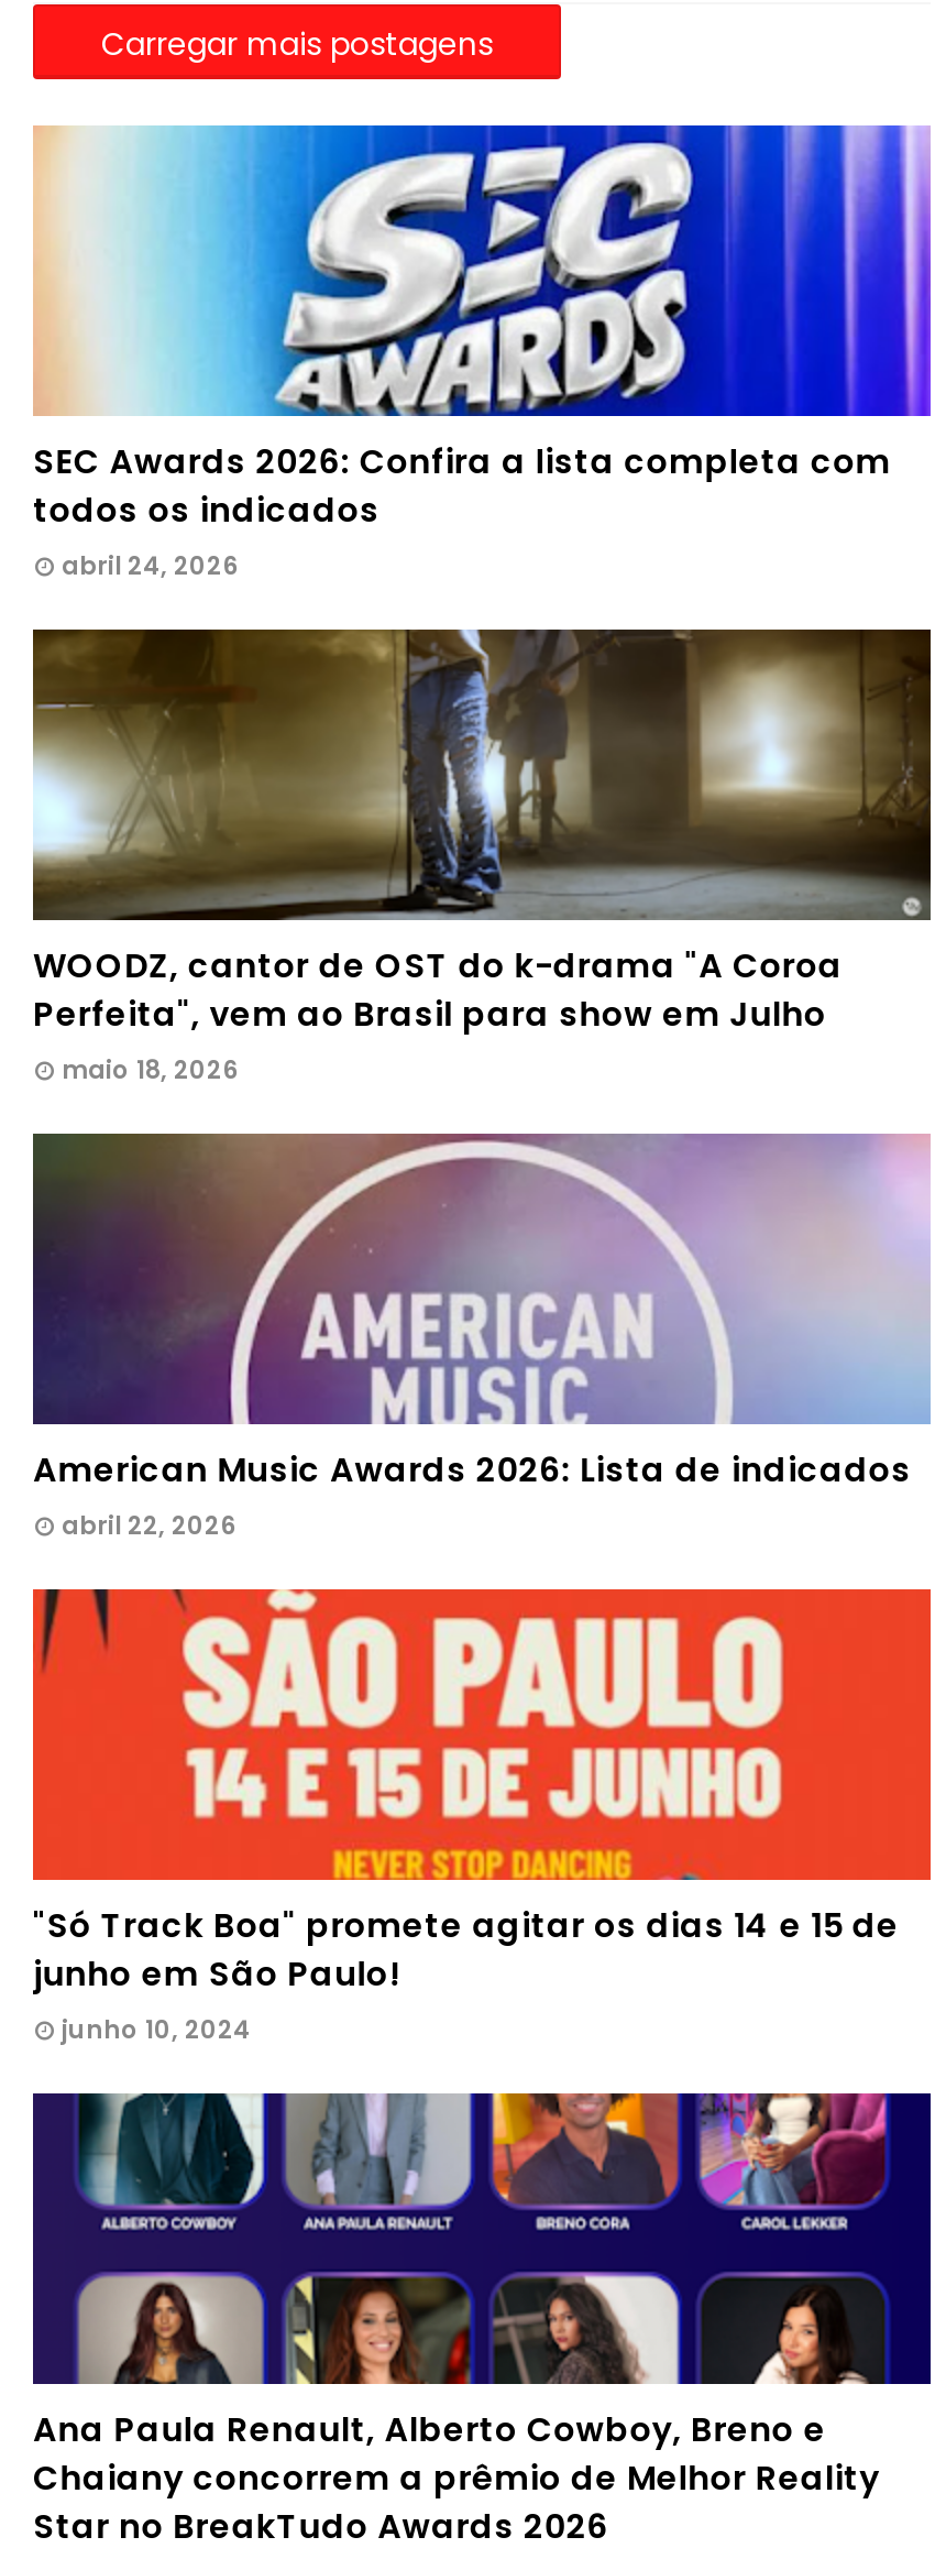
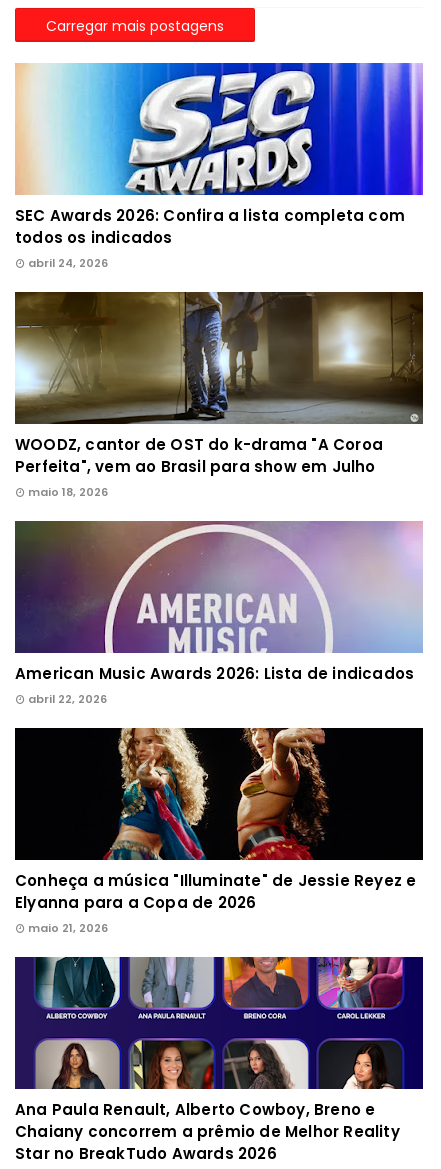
- [image]
- "Só Track Boa" promete agitar os dias 14 e 15 de
- junho em São Paulo!
- junho 10, 2024
+ [image]
+ Conheça a música "Illuminate" de Jessie Reyez e
+ Elyanna para a Copa de 2026
+ maio 21, 2026
